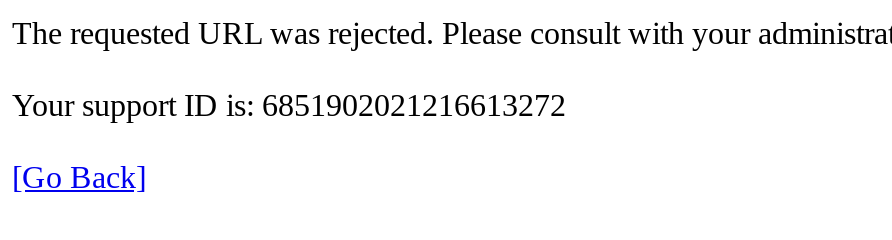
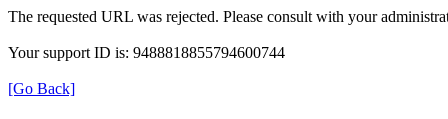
- Your support ID is: 6851902021216613272
+ Your support ID is: 9488818855794600744
